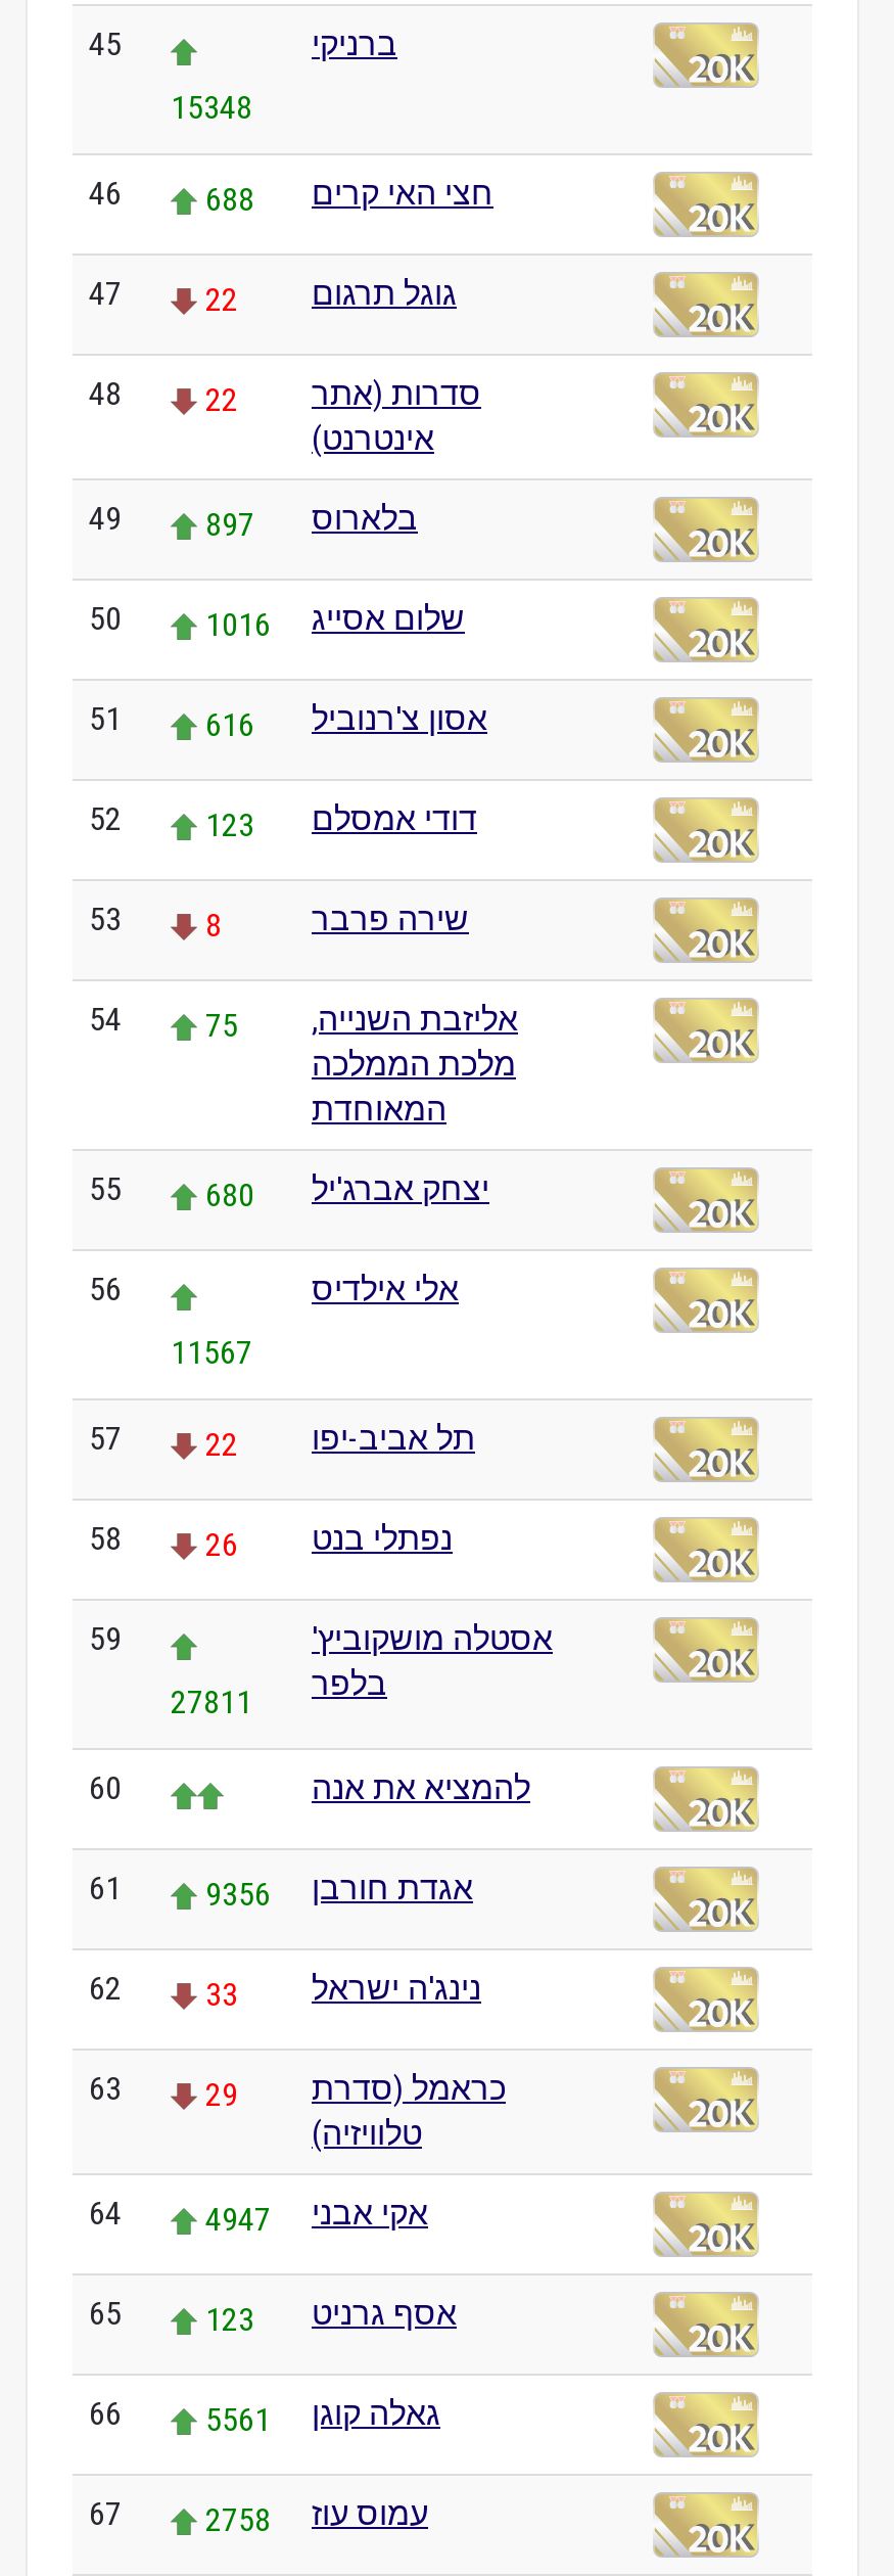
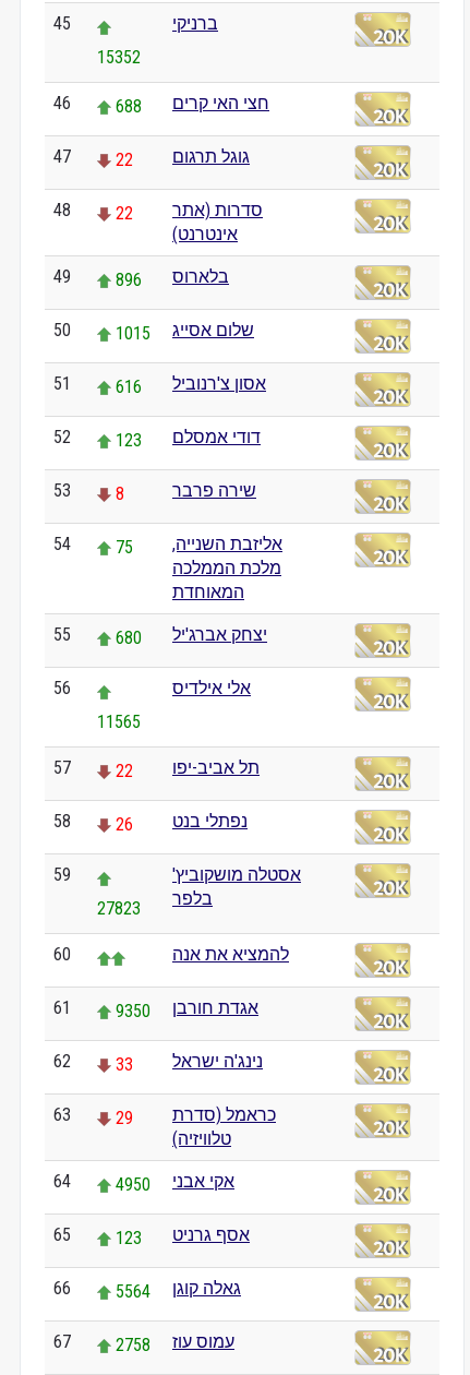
- 15348
+ 15352

- בלארוס 897 49
+ בלארוס 896 49

- שלום אסייג 1016 50
+ שלום אסייג 1015 50

- 11567
+ 11565

- בלפר 27811
+ בלפר 27823

- אגדת חורבן 9356 61
+ אגדת חורבן 9350 61

- אקי אבני 4947 64
+ אקי אבני 4950 64

- גאלה קוגן 5561 66
+ גאלה קוגן 5564 66
